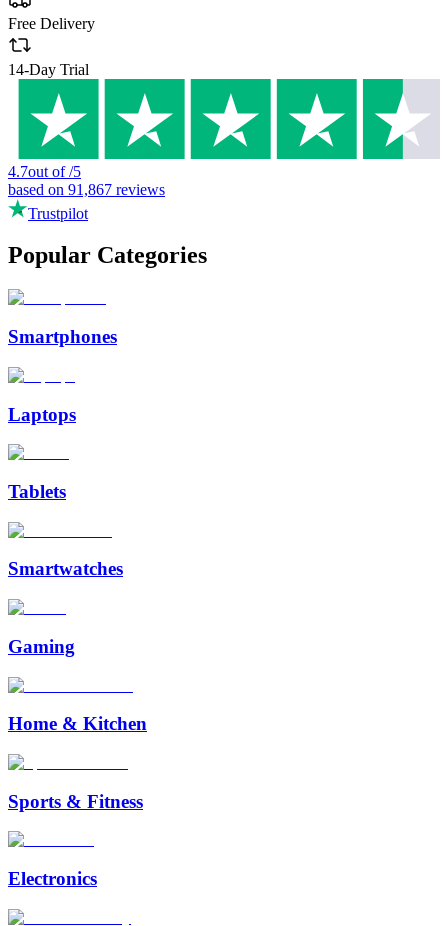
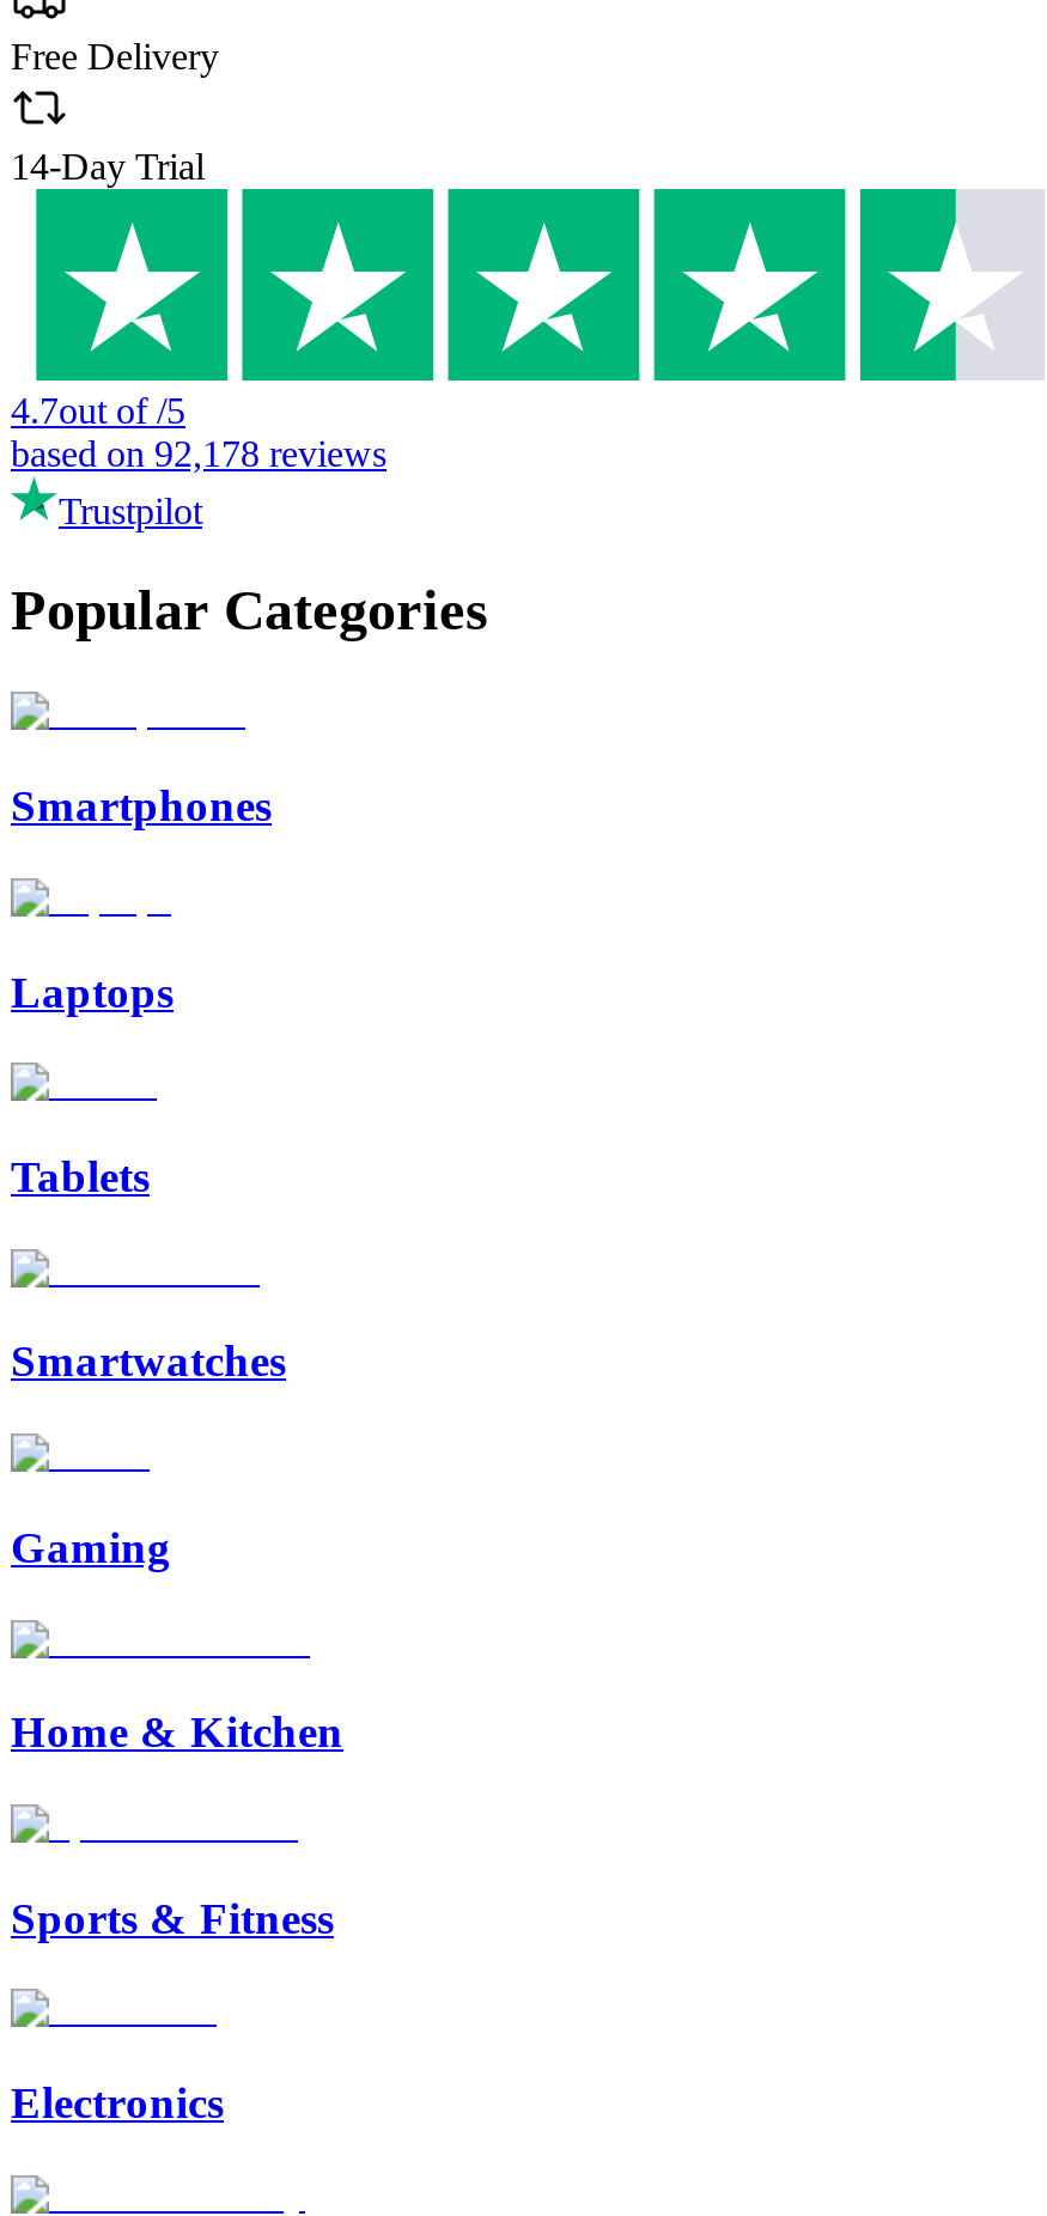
- based on 91,867 reviews
+ based on 92,178 reviews
